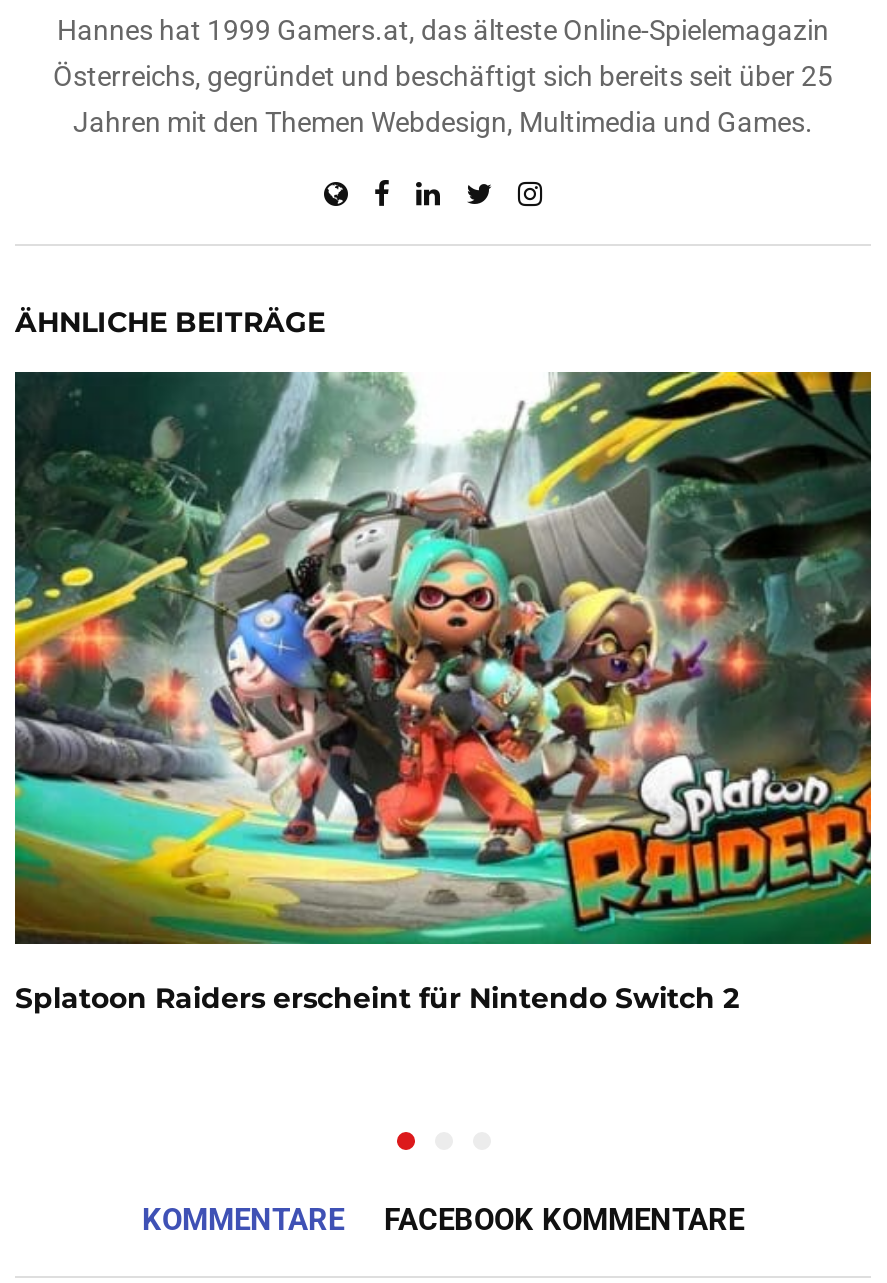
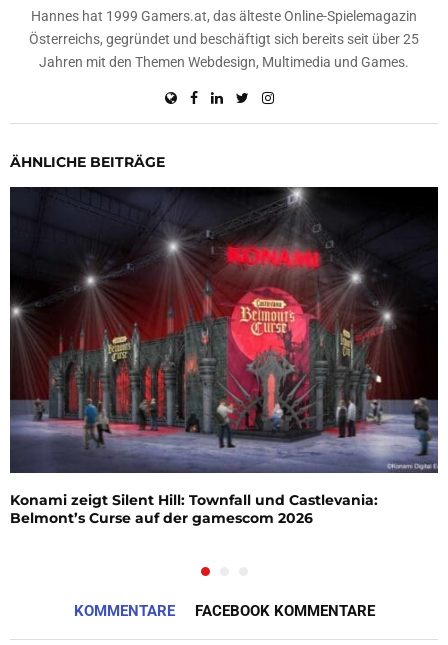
- [image]
- Splatoon Raiders erscheint für Nintendo Switch 2
+ [image]
+ Konami zeigt Silent Hill: Townfall und Castlevania:
+ Belmont’s Curse auf der gamescom 2026
